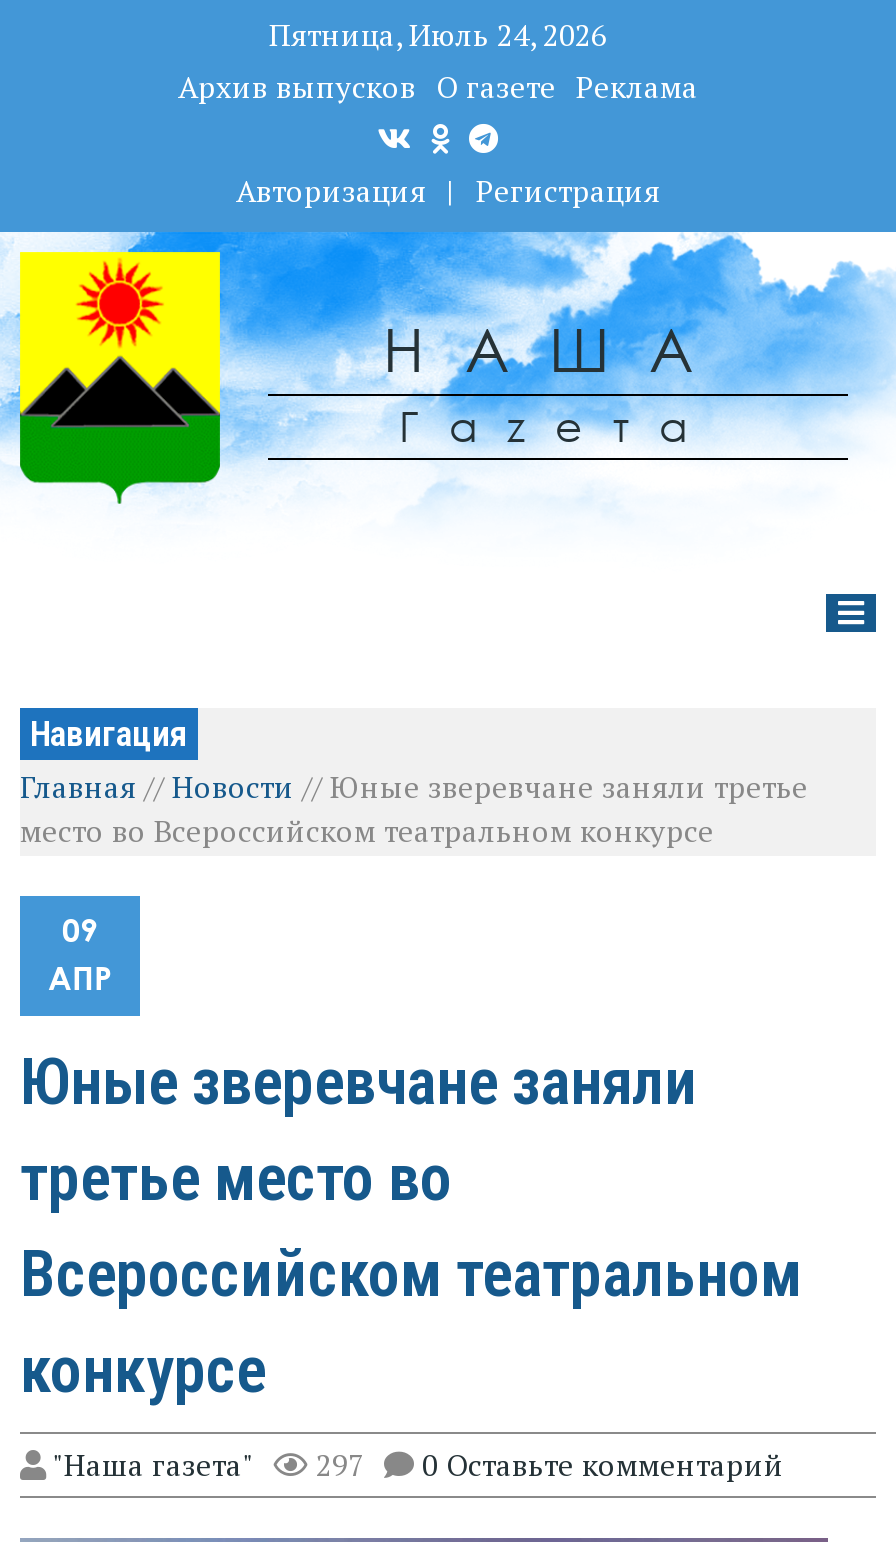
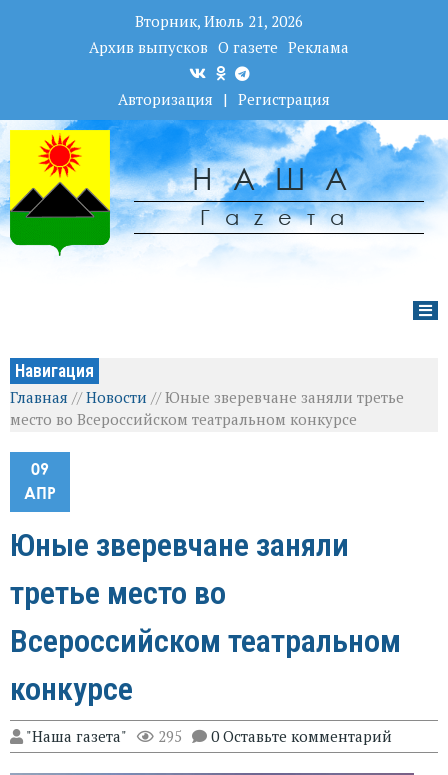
- Пятница, Июль 24, 2026
+ Вторник, Июль 21, 2026

- "Наша газета" 297 0 Оставьте комментарий
+ "Наша газета" 295 0 Оставьте комментарий
